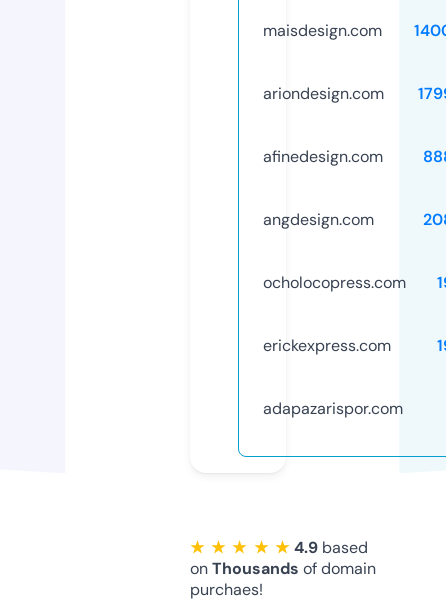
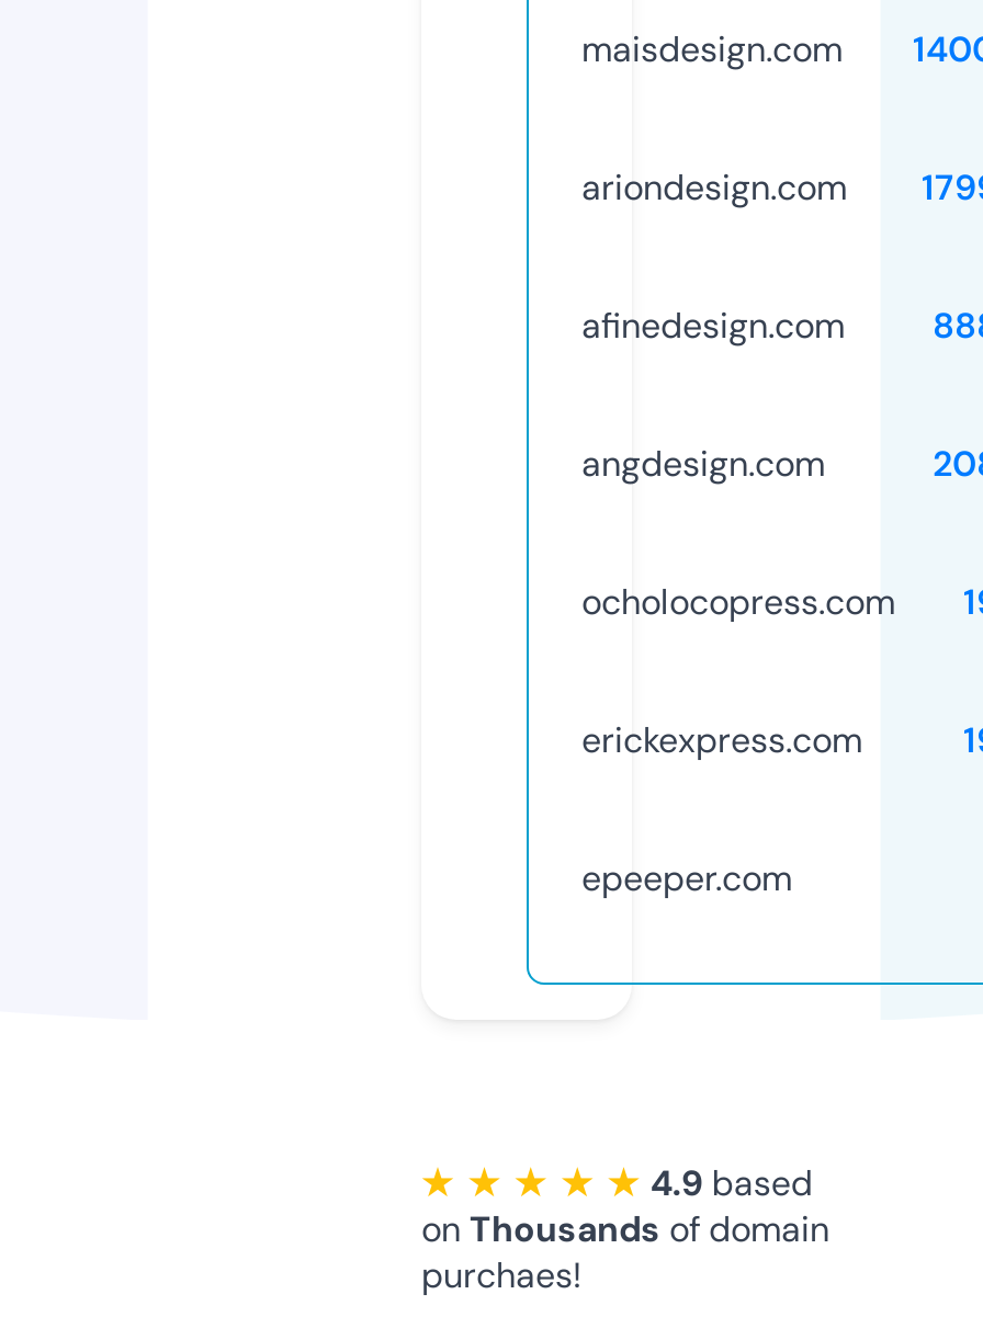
- adapazarispor.com
+ epeeper.com
